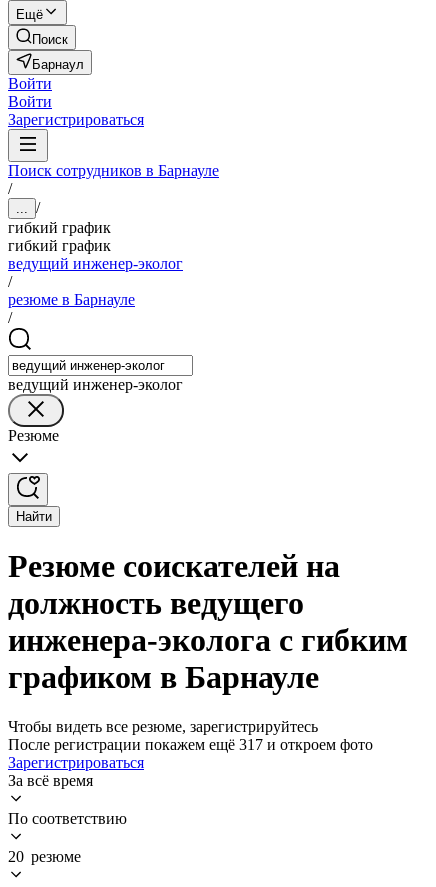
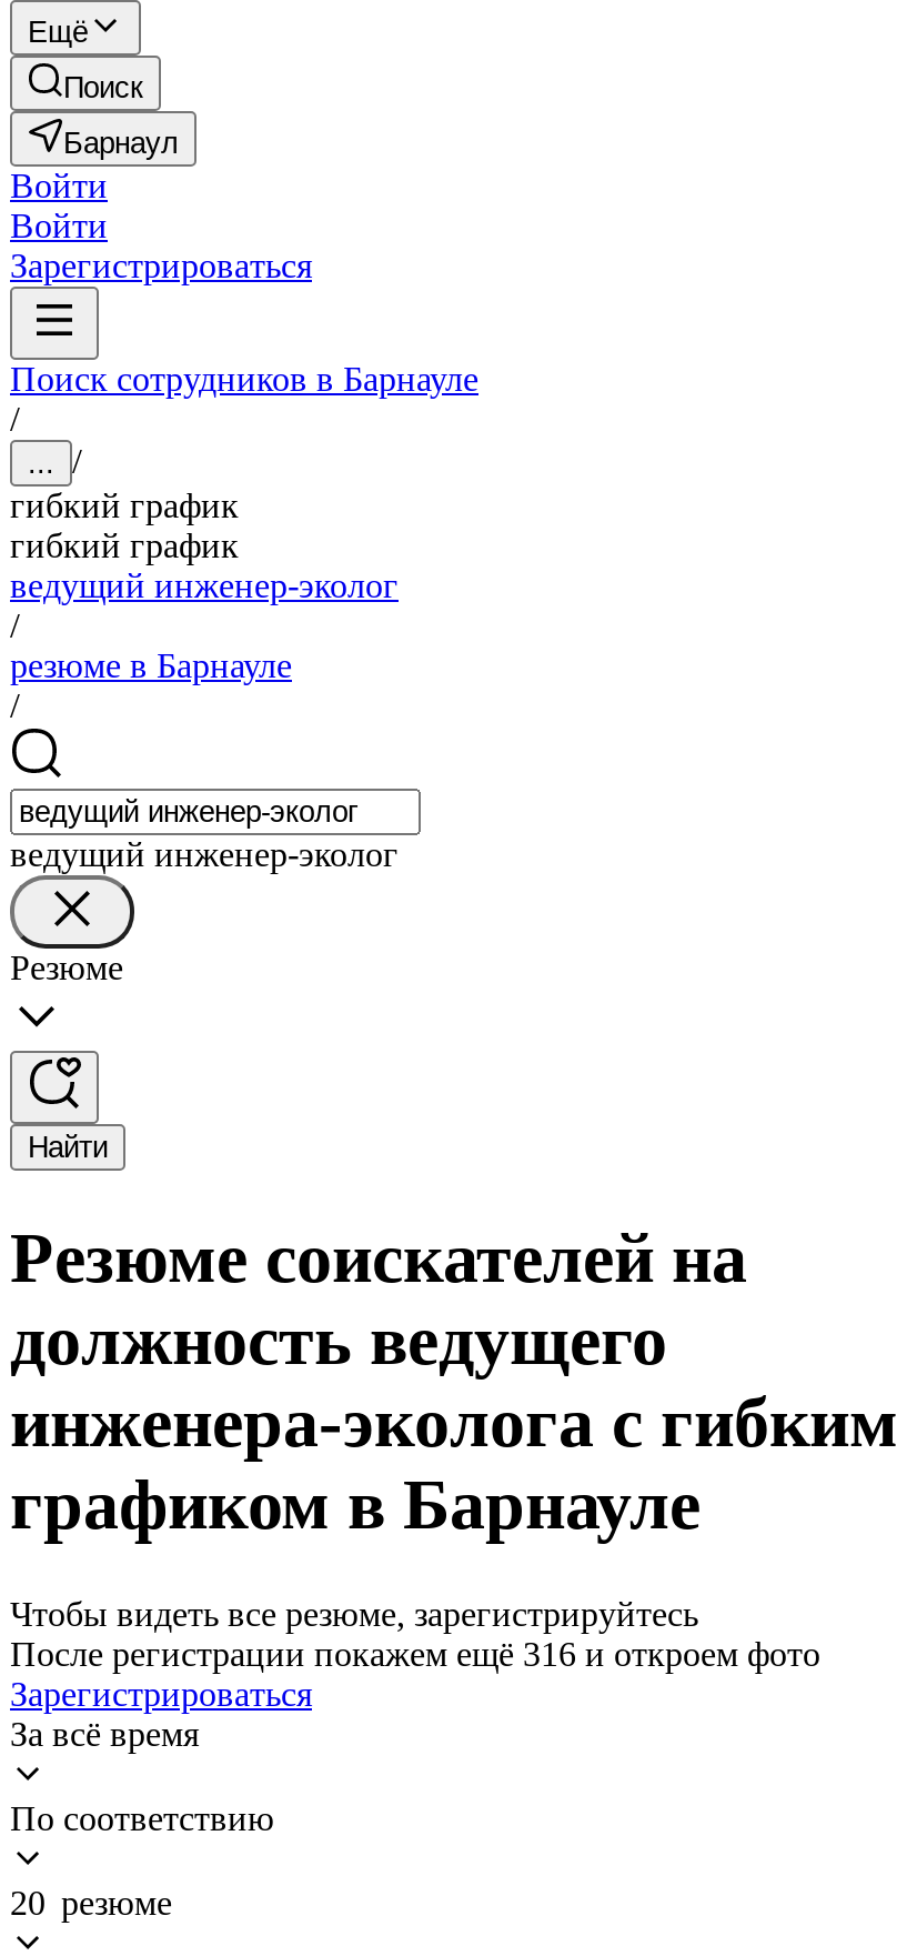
- После регистрации покажем ещё 317 и откроем фото
+ После регистрации покажем ещё 316 и откроем фото
